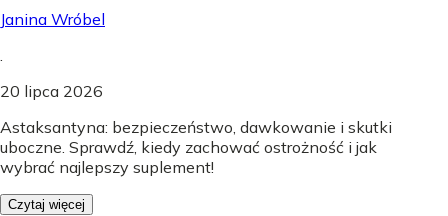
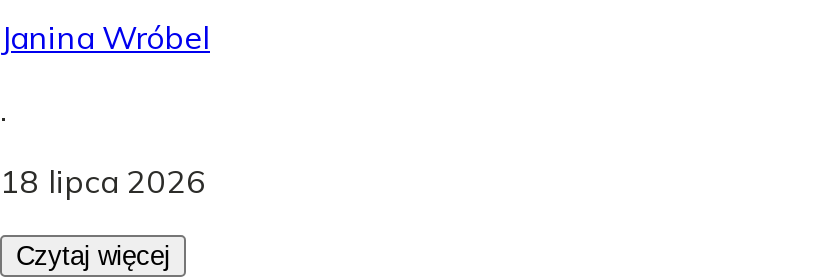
- 20 lipca 2026
- Astaksantyna: bezpieczeństwo, dawkowanie i skutki
- uboczne. Sprawdź, kiedy zachować ostrożność i jak
- wybrać najlepszy suplement!
+ 18 lipca 2026
